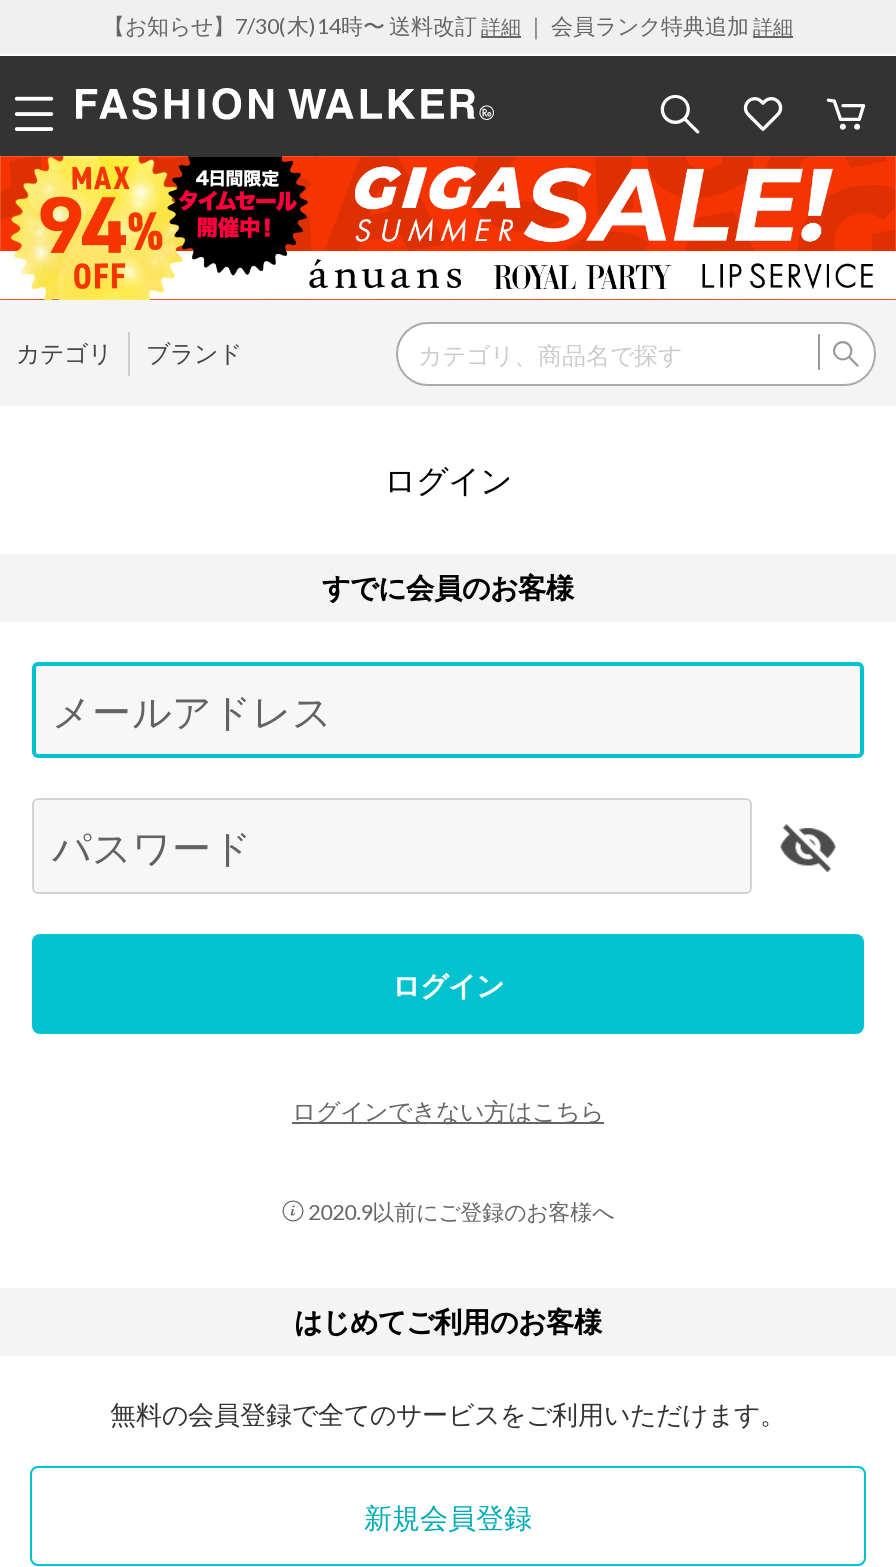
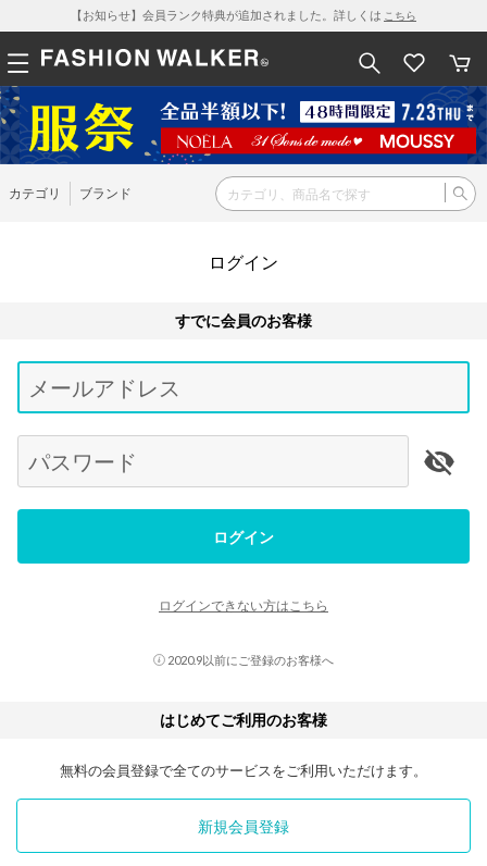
- 【お知らせ】7/30(木)14時〜 送料改訂詳細｜ 会員ランク特典追加詳細
+ 【お知らせ】会員ランク特典が追加されました。詳しくはこちら

- [image]
+ [image]
